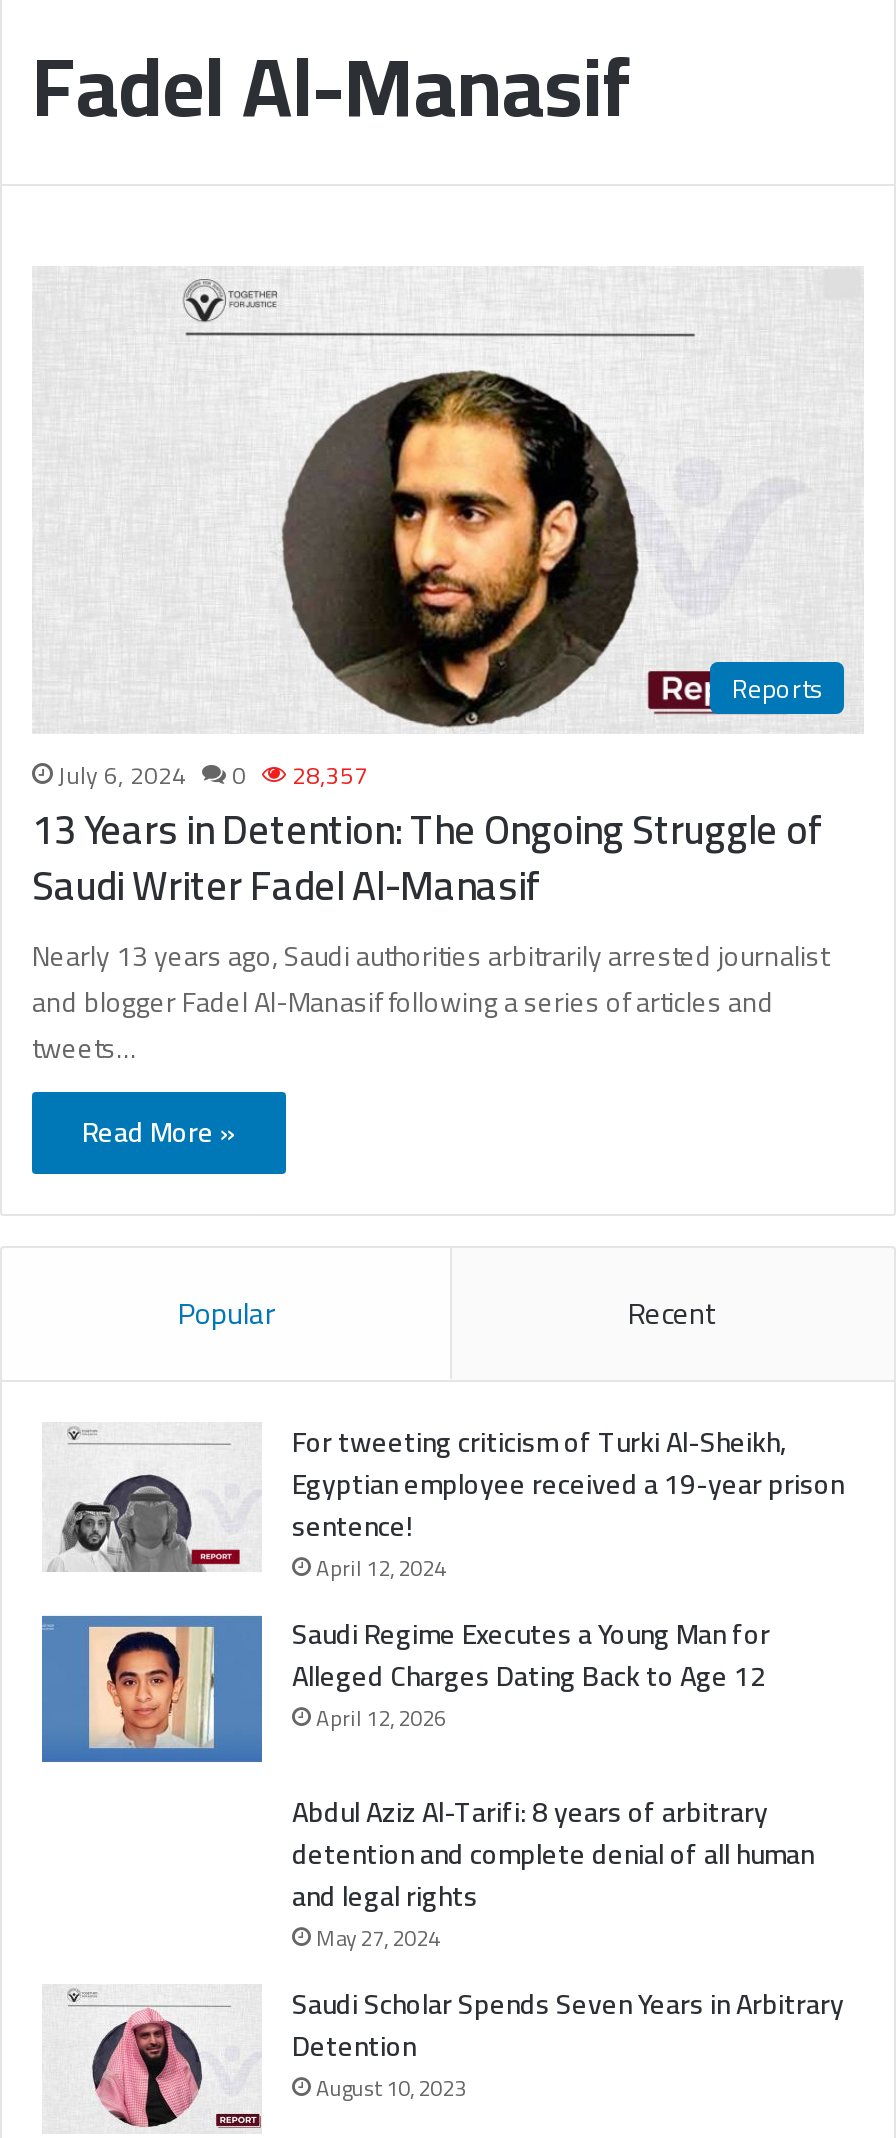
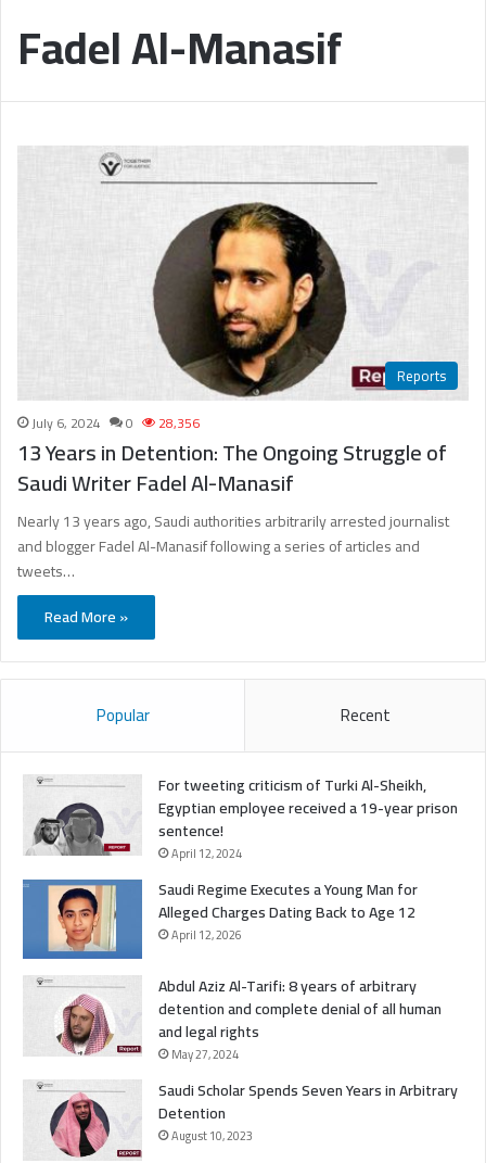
- July 6, 2024 0 28,357
+ July 6, 2024 0 28,356

+ [image]
